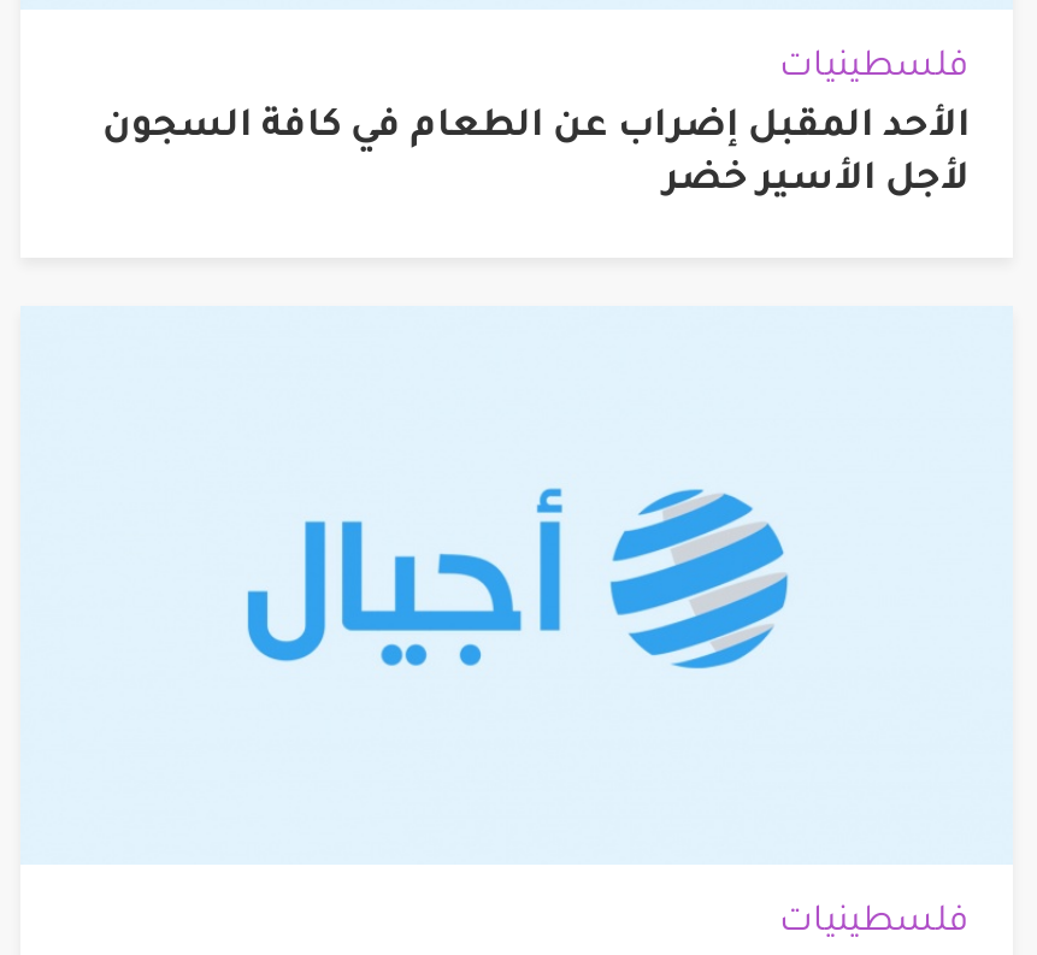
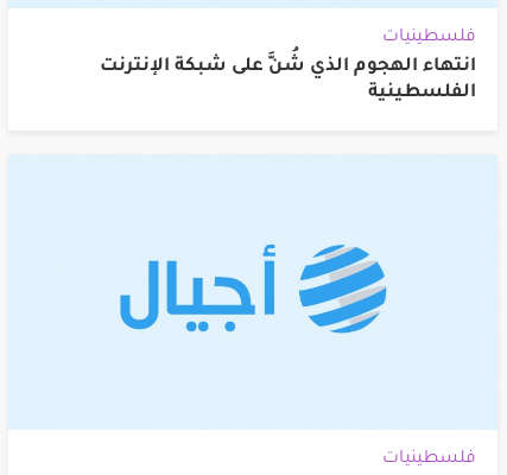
- الأحد المقبل إضراب عن الطعام في كافة السجون
- لأجل الأسير خضر
+ انتهاء الهجوم الذي شُنَّ على شبكة الإنترنت
+ الفلسطينية
